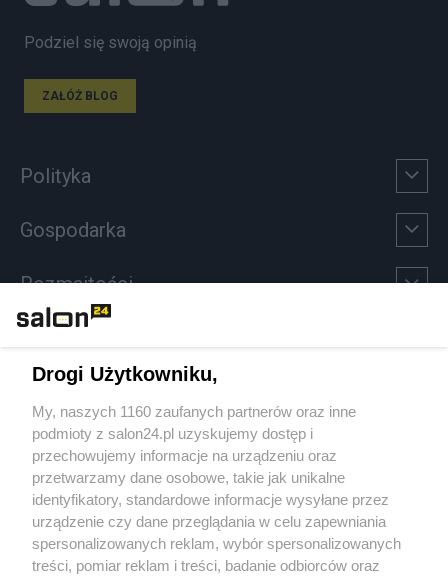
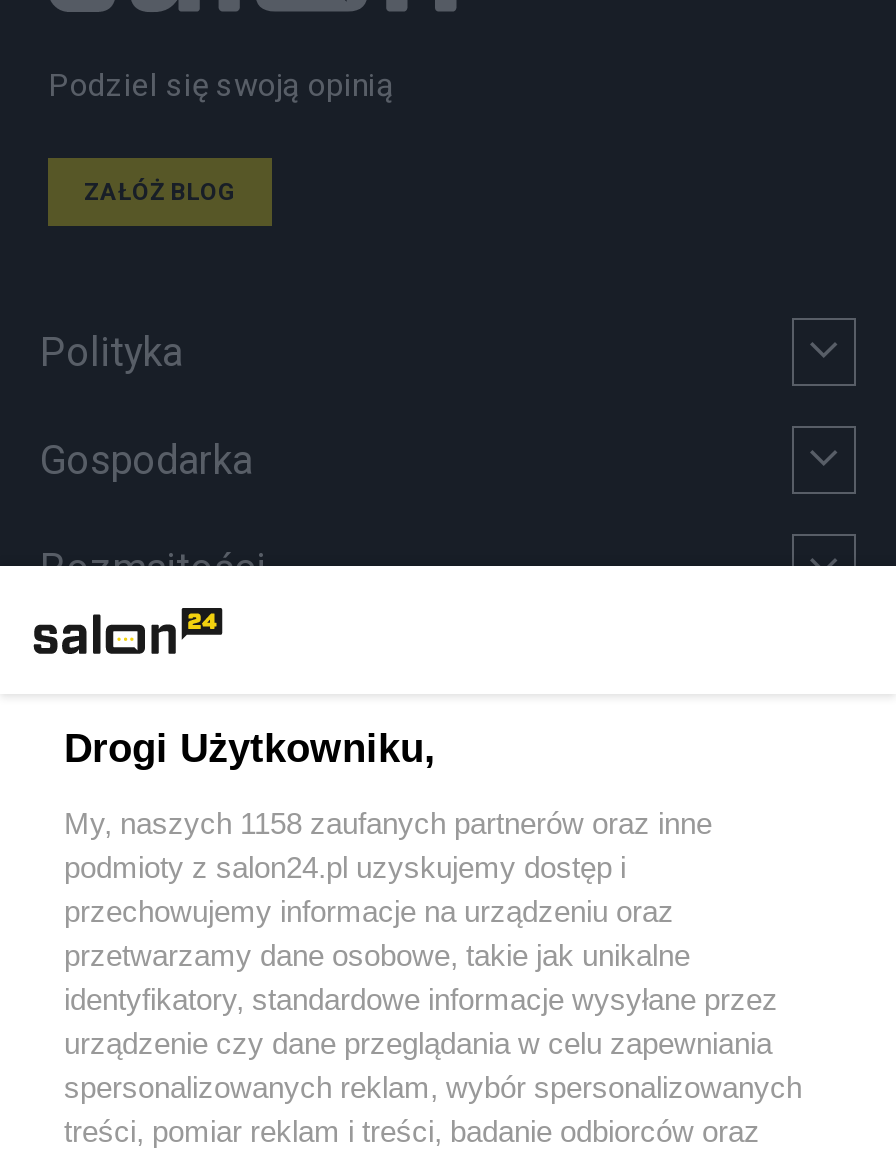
- My, naszych 1160 zaufanych partnerów oraz inne
+ My, naszych 1158 zaufanych partnerów oraz inne
